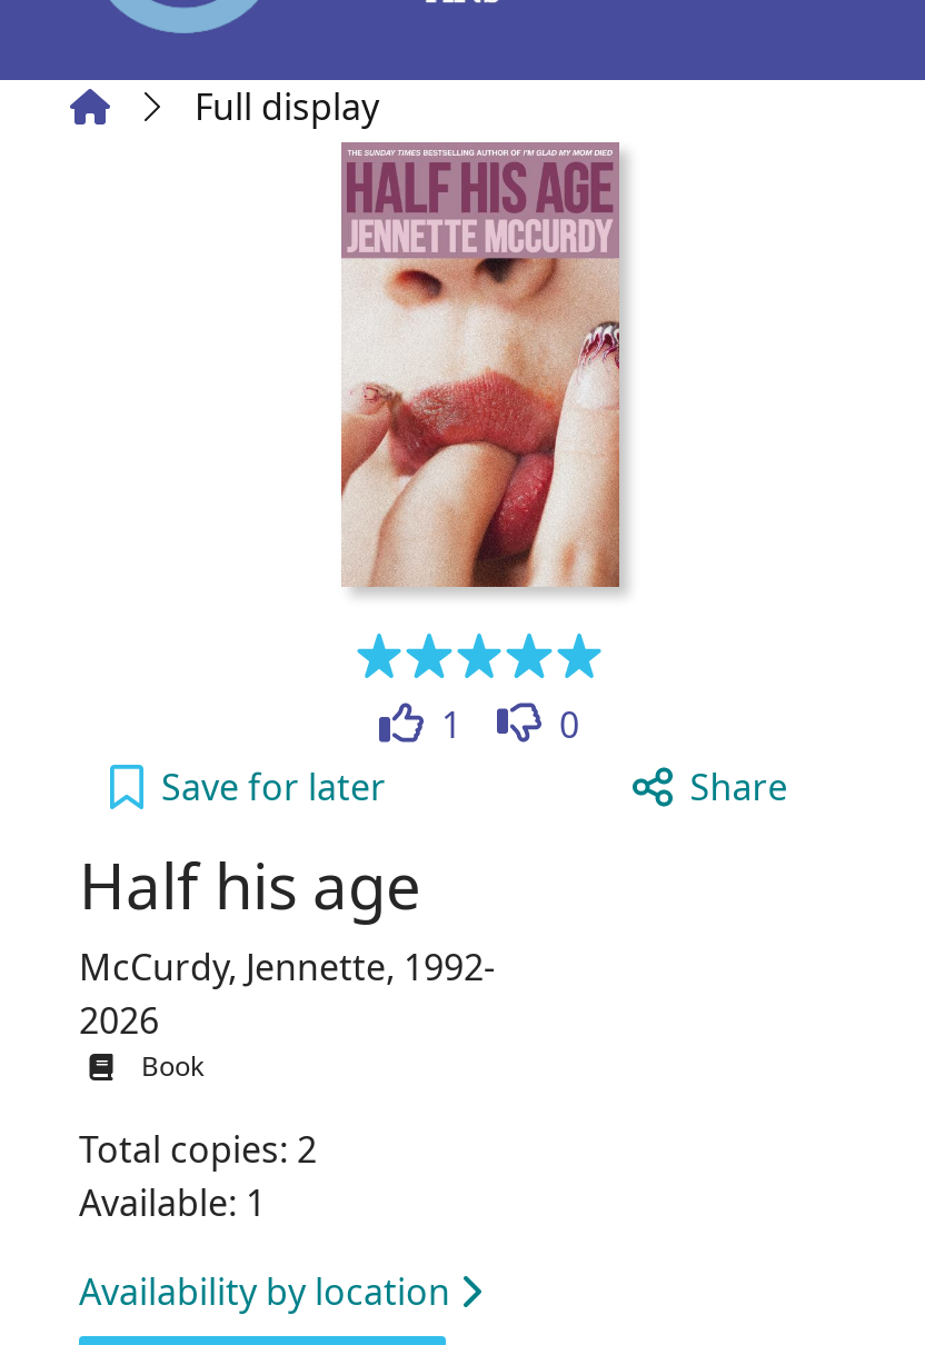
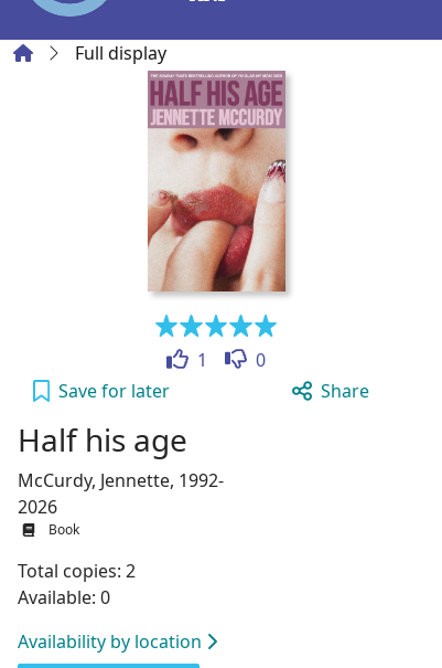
- Available: 1
+ Available: 0
